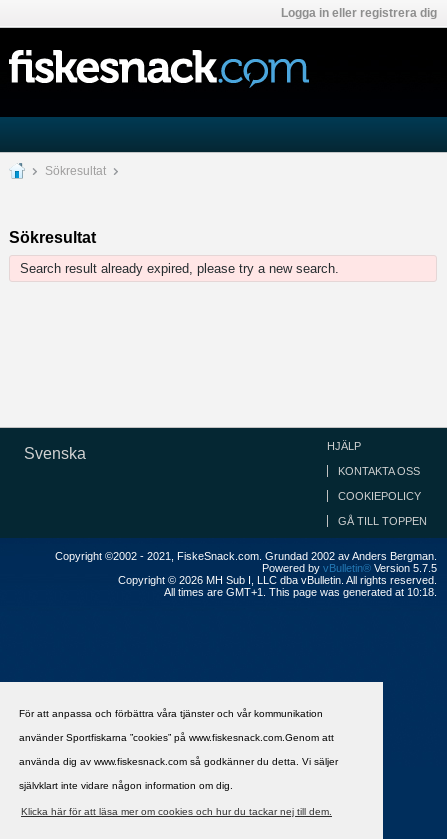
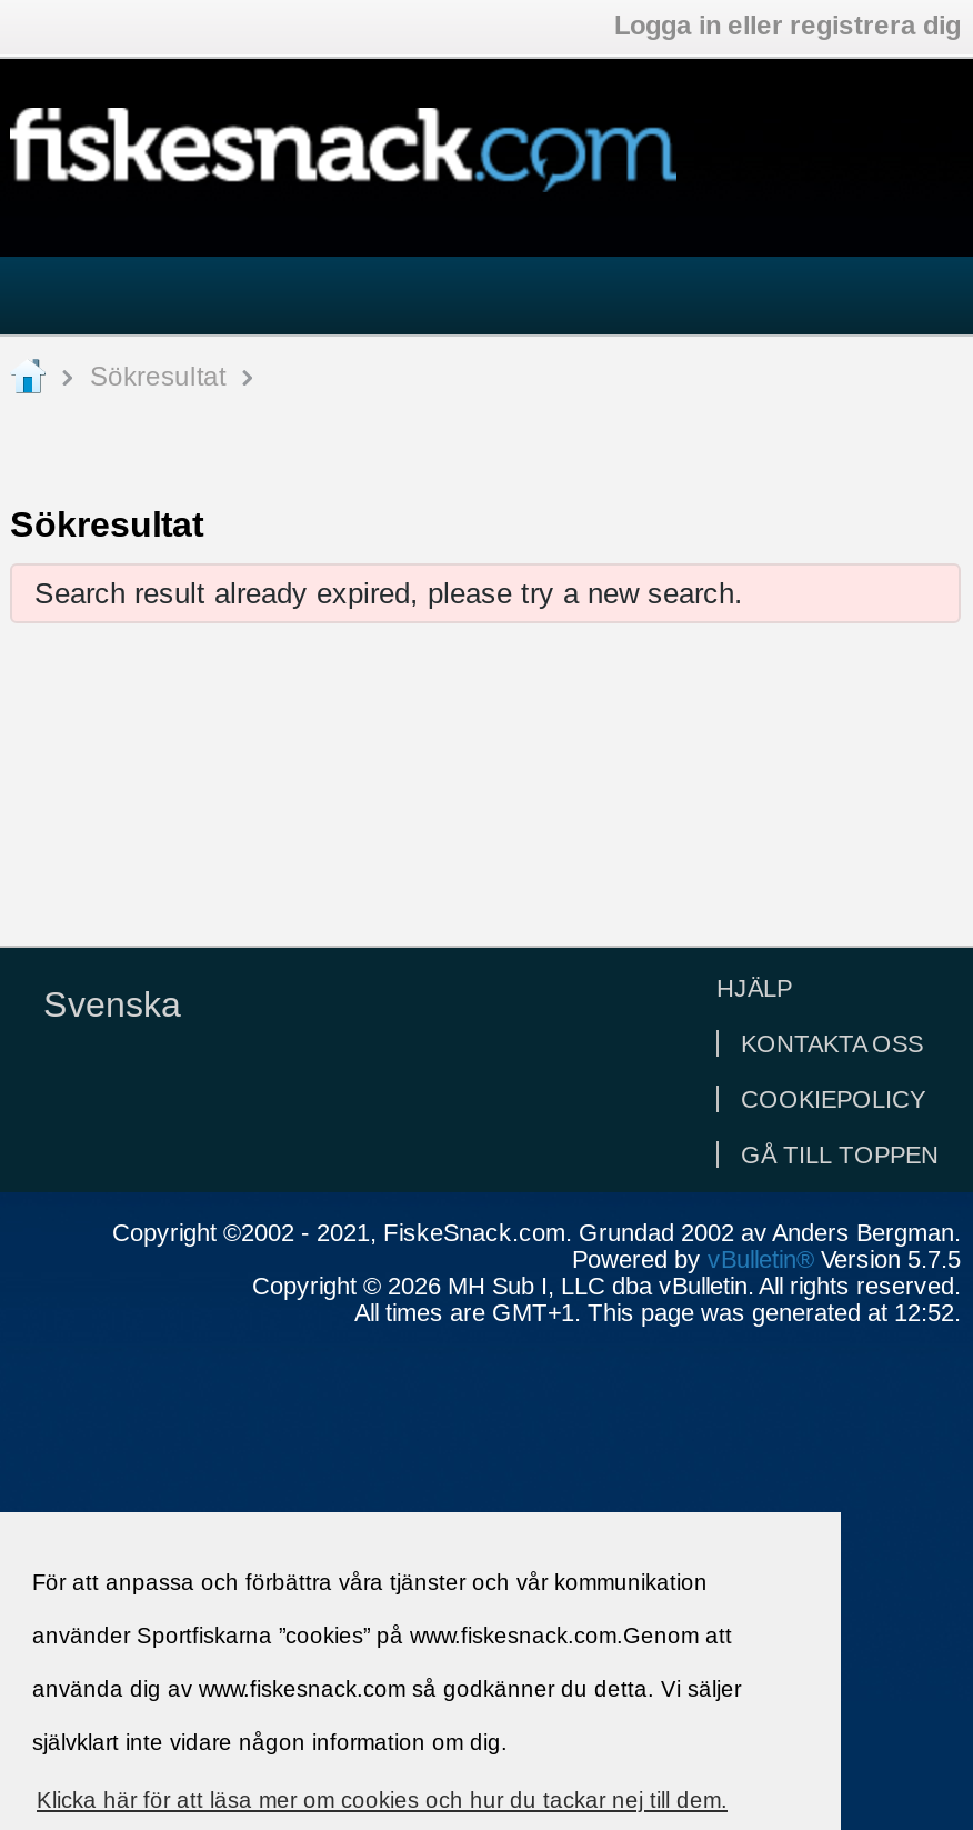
- All times are GMT+1. This page was generated at 10:18.
+ All times are GMT+1. This page was generated at 12:52.
